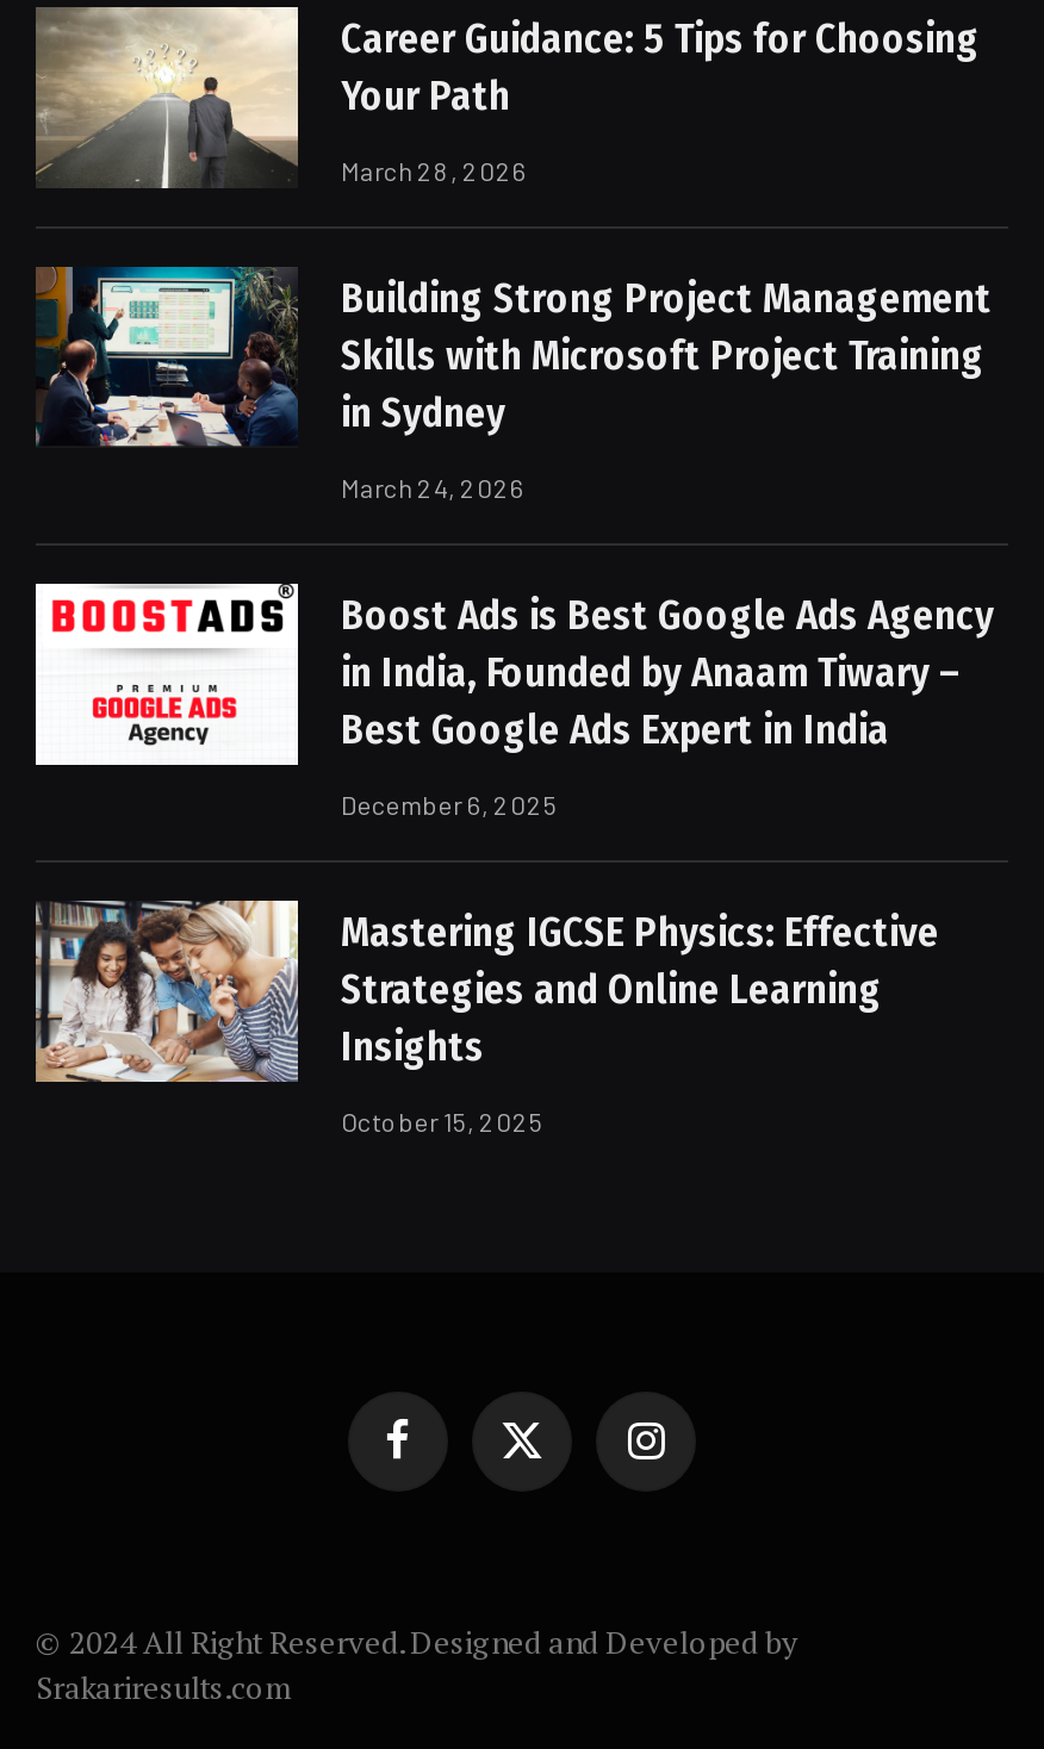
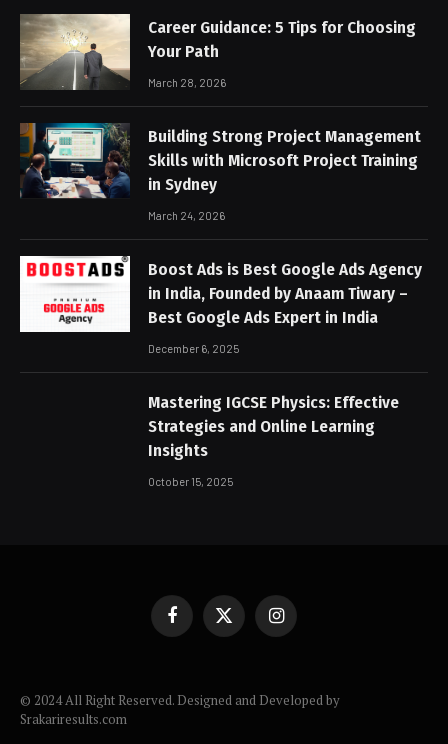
- [image]
